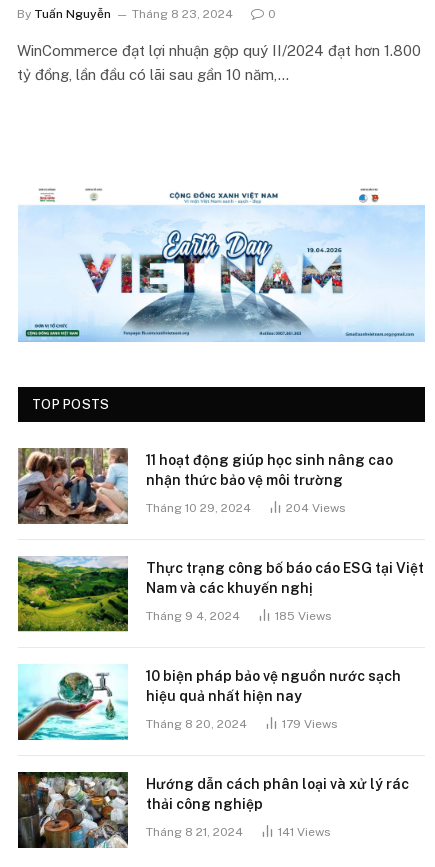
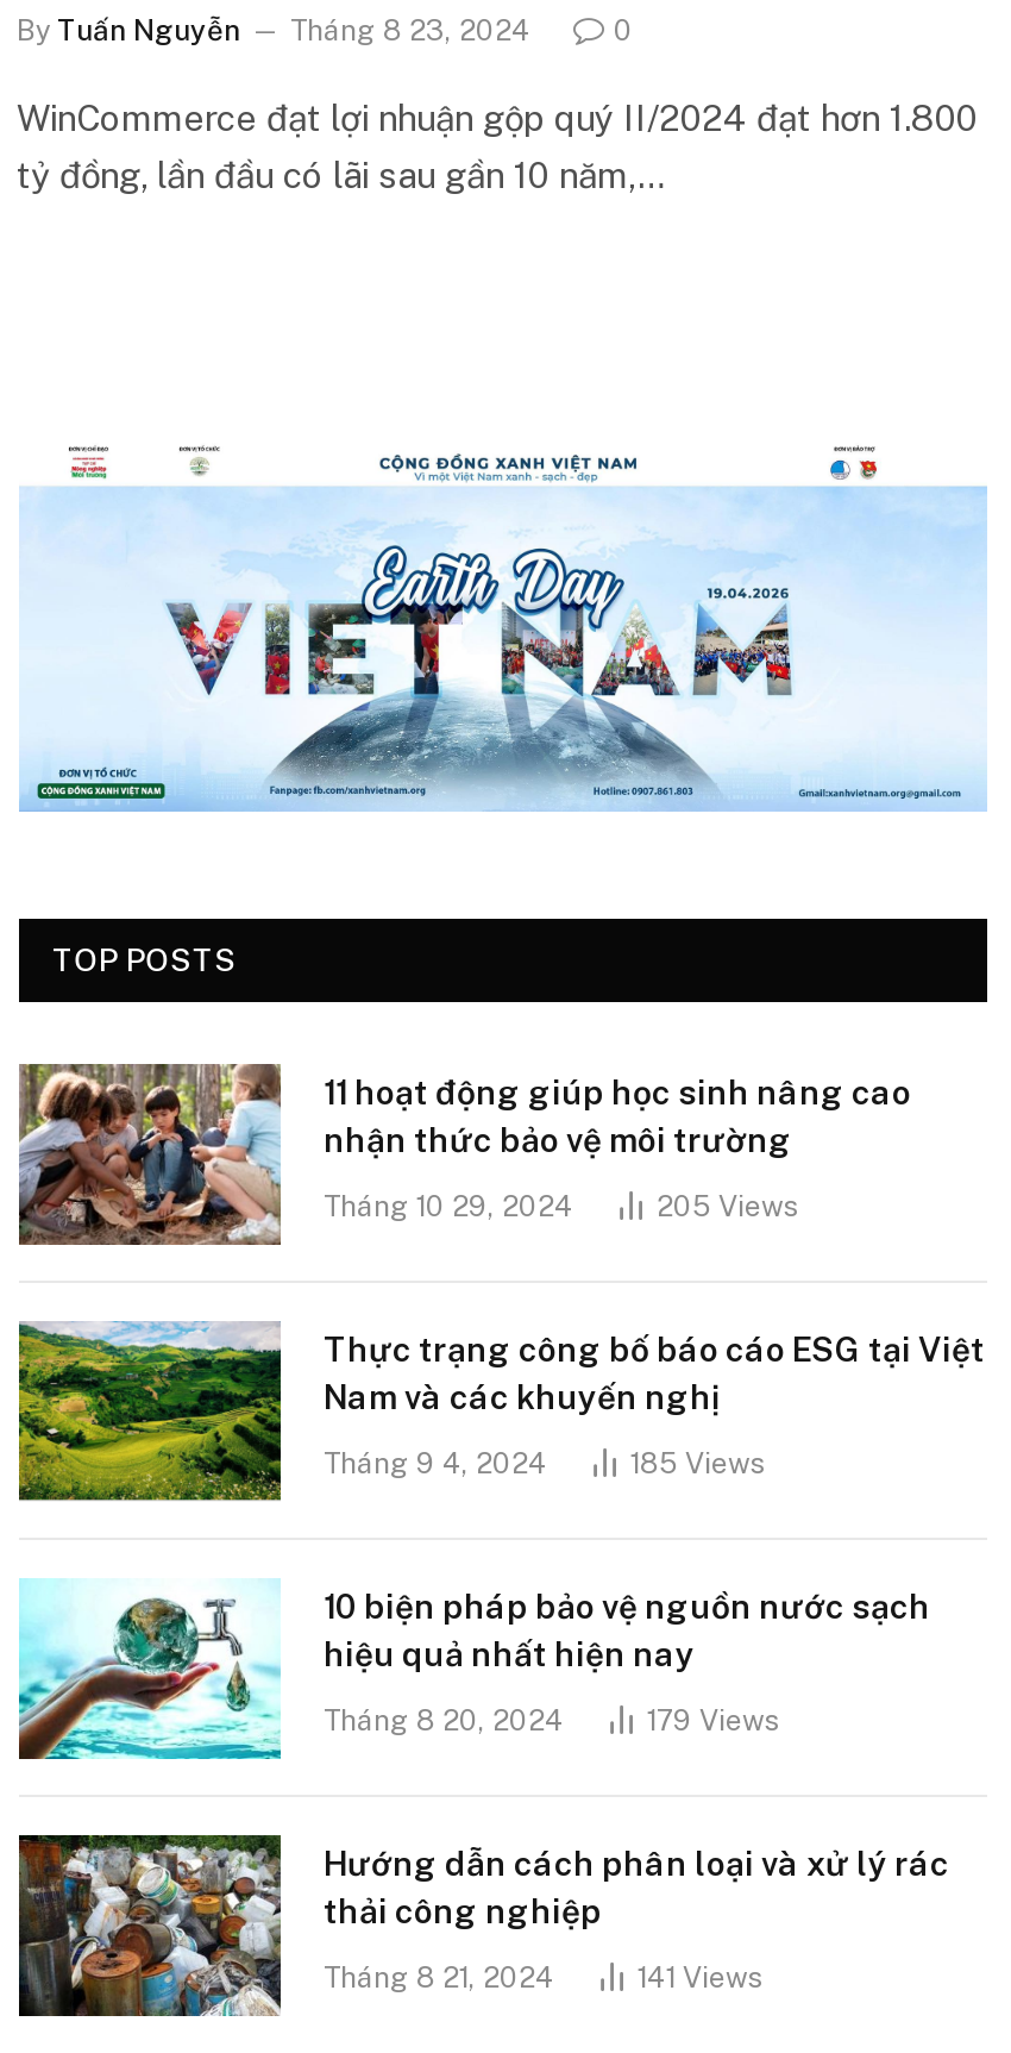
- 204 Views
+ 205 Views
